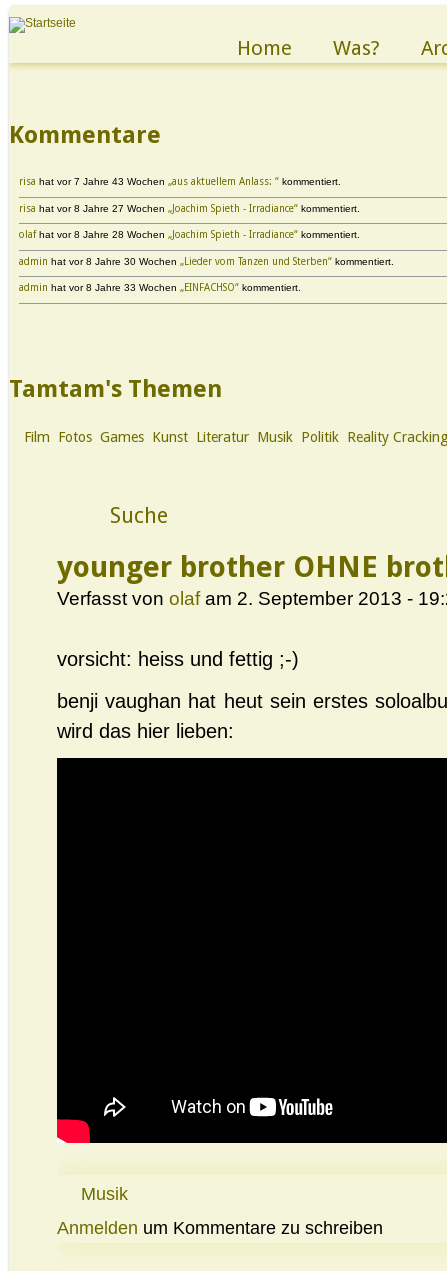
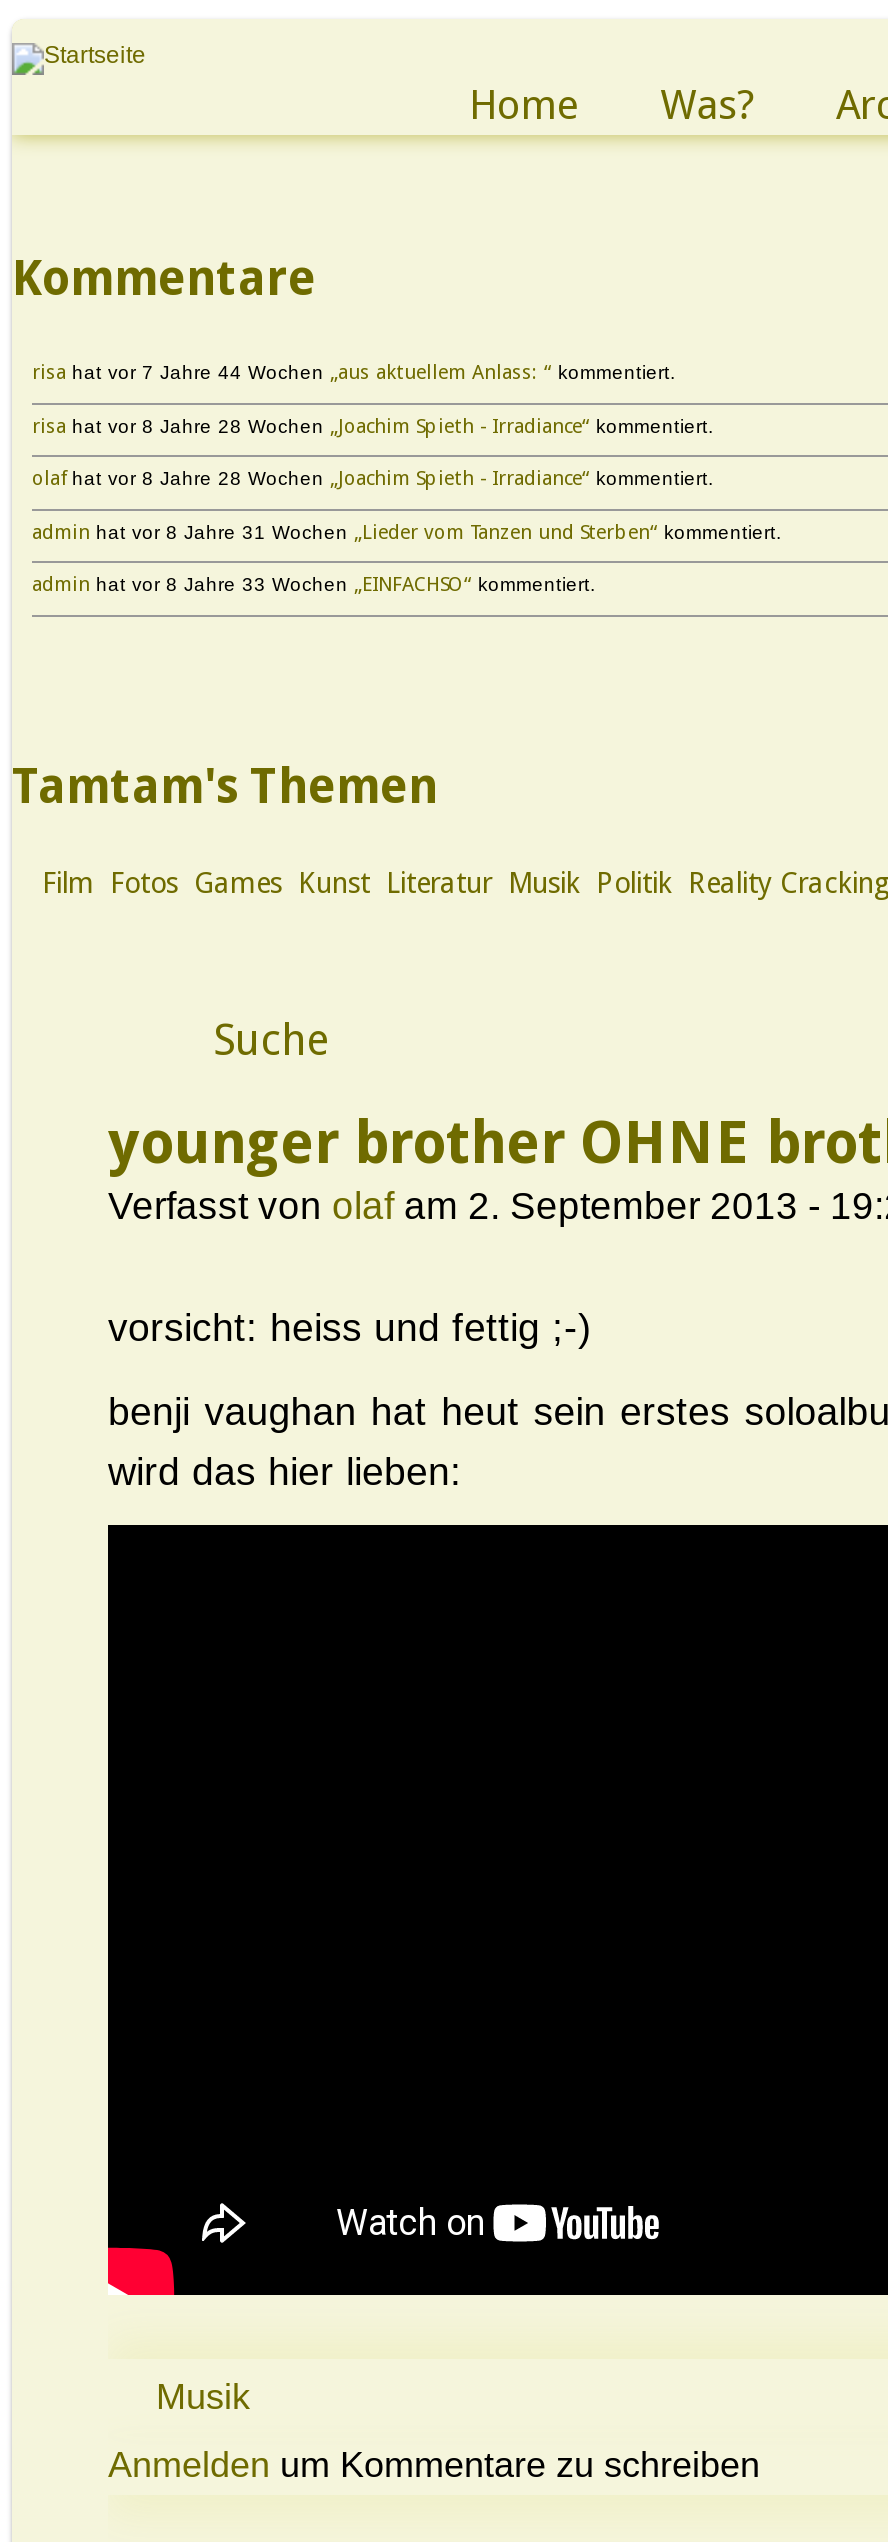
- risa hat vor 7 Jahre 43 Wochen „aus aktuellem Anlass: “ kommentiert.
+ risa hat vor 7 Jahre 44 Wochen „aus aktuellem Anlass: “ kommentiert.

- risa hat vor 8 Jahre 27 Wochen „Joachim Spieth - Irradiance“ kommentiert.
+ risa hat vor 8 Jahre 28 Wochen „Joachim Spieth - Irradiance“ kommentiert.

- admin hat vor 8 Jahre 30 Wochen „Lieder vom Tanzen und Sterben“ kommentiert.
+ admin hat vor 8 Jahre 31 Wochen „Lieder vom Tanzen und Sterben“ kommentiert.
